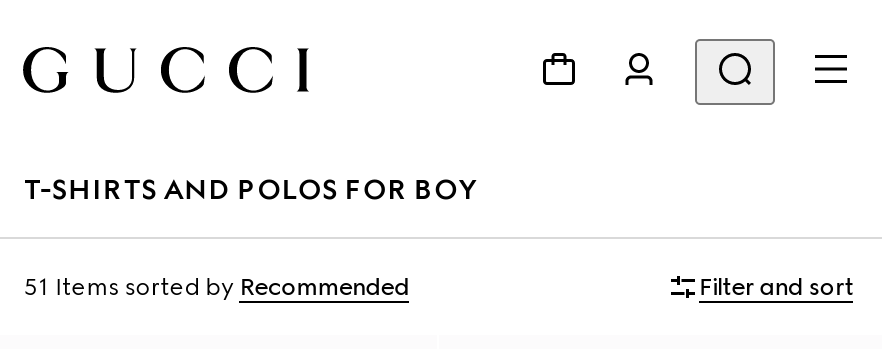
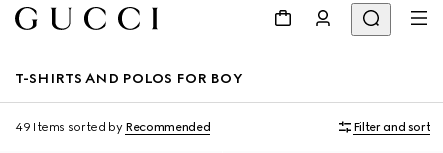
- 51 Items sorted by Recommended
+ 49 Items sorted by Recommended
